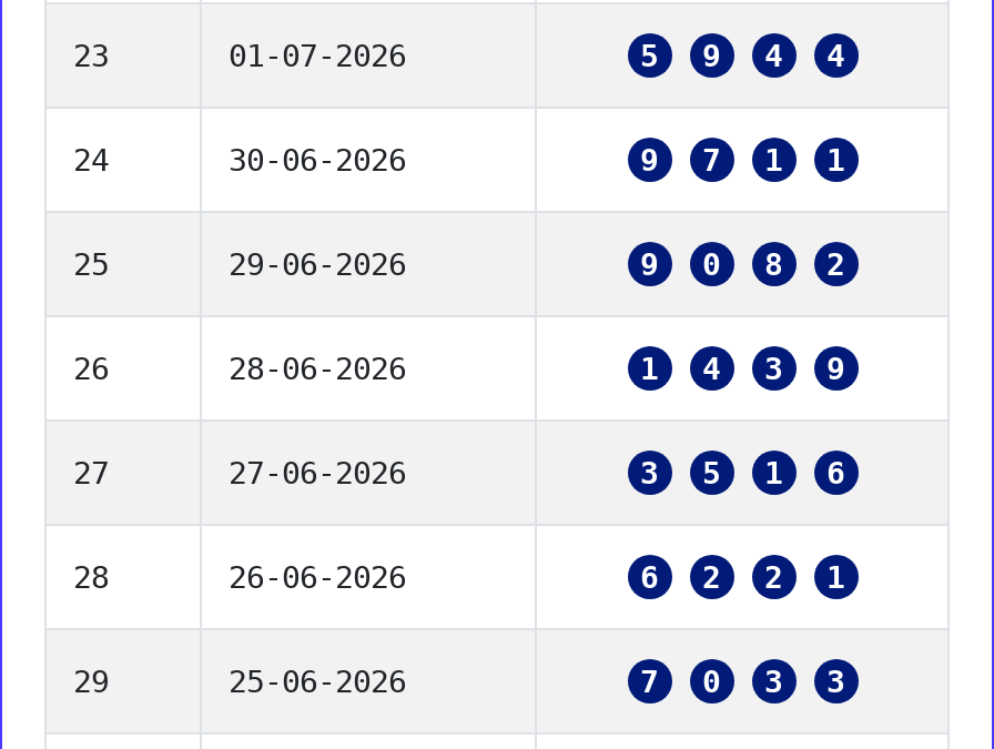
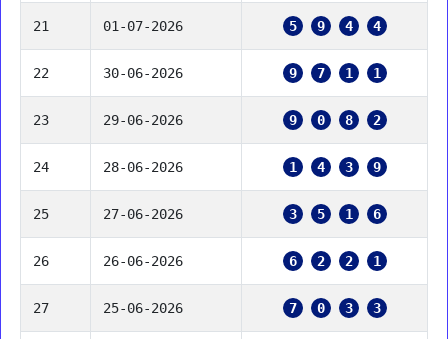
- 23
+ 21

- 24
+ 22

- 25
+ 23

- 26
+ 24

- 27
+ 25

- 28
+ 26

- 29
+ 27
